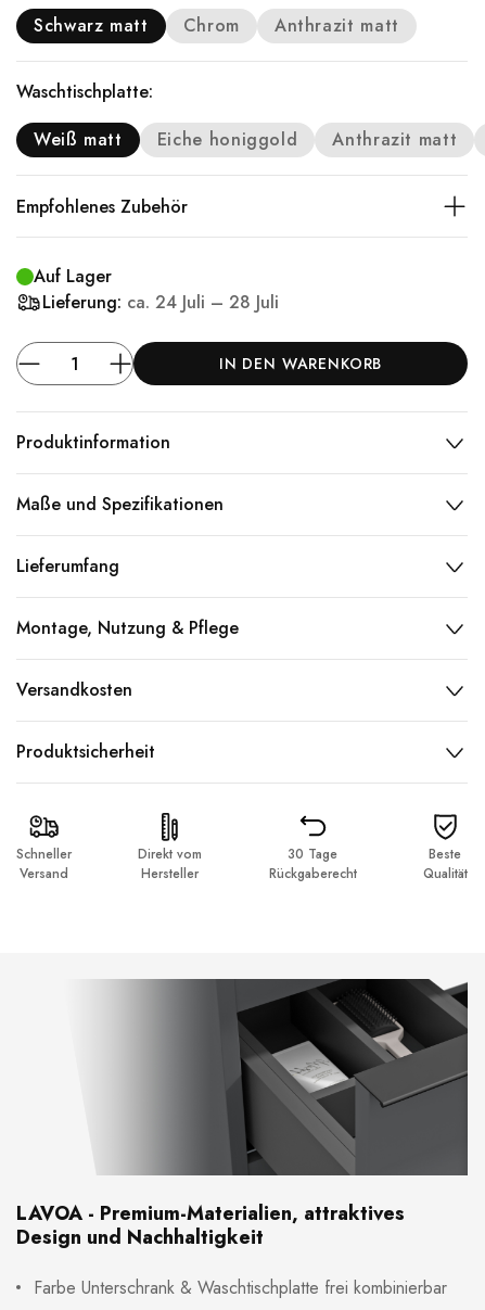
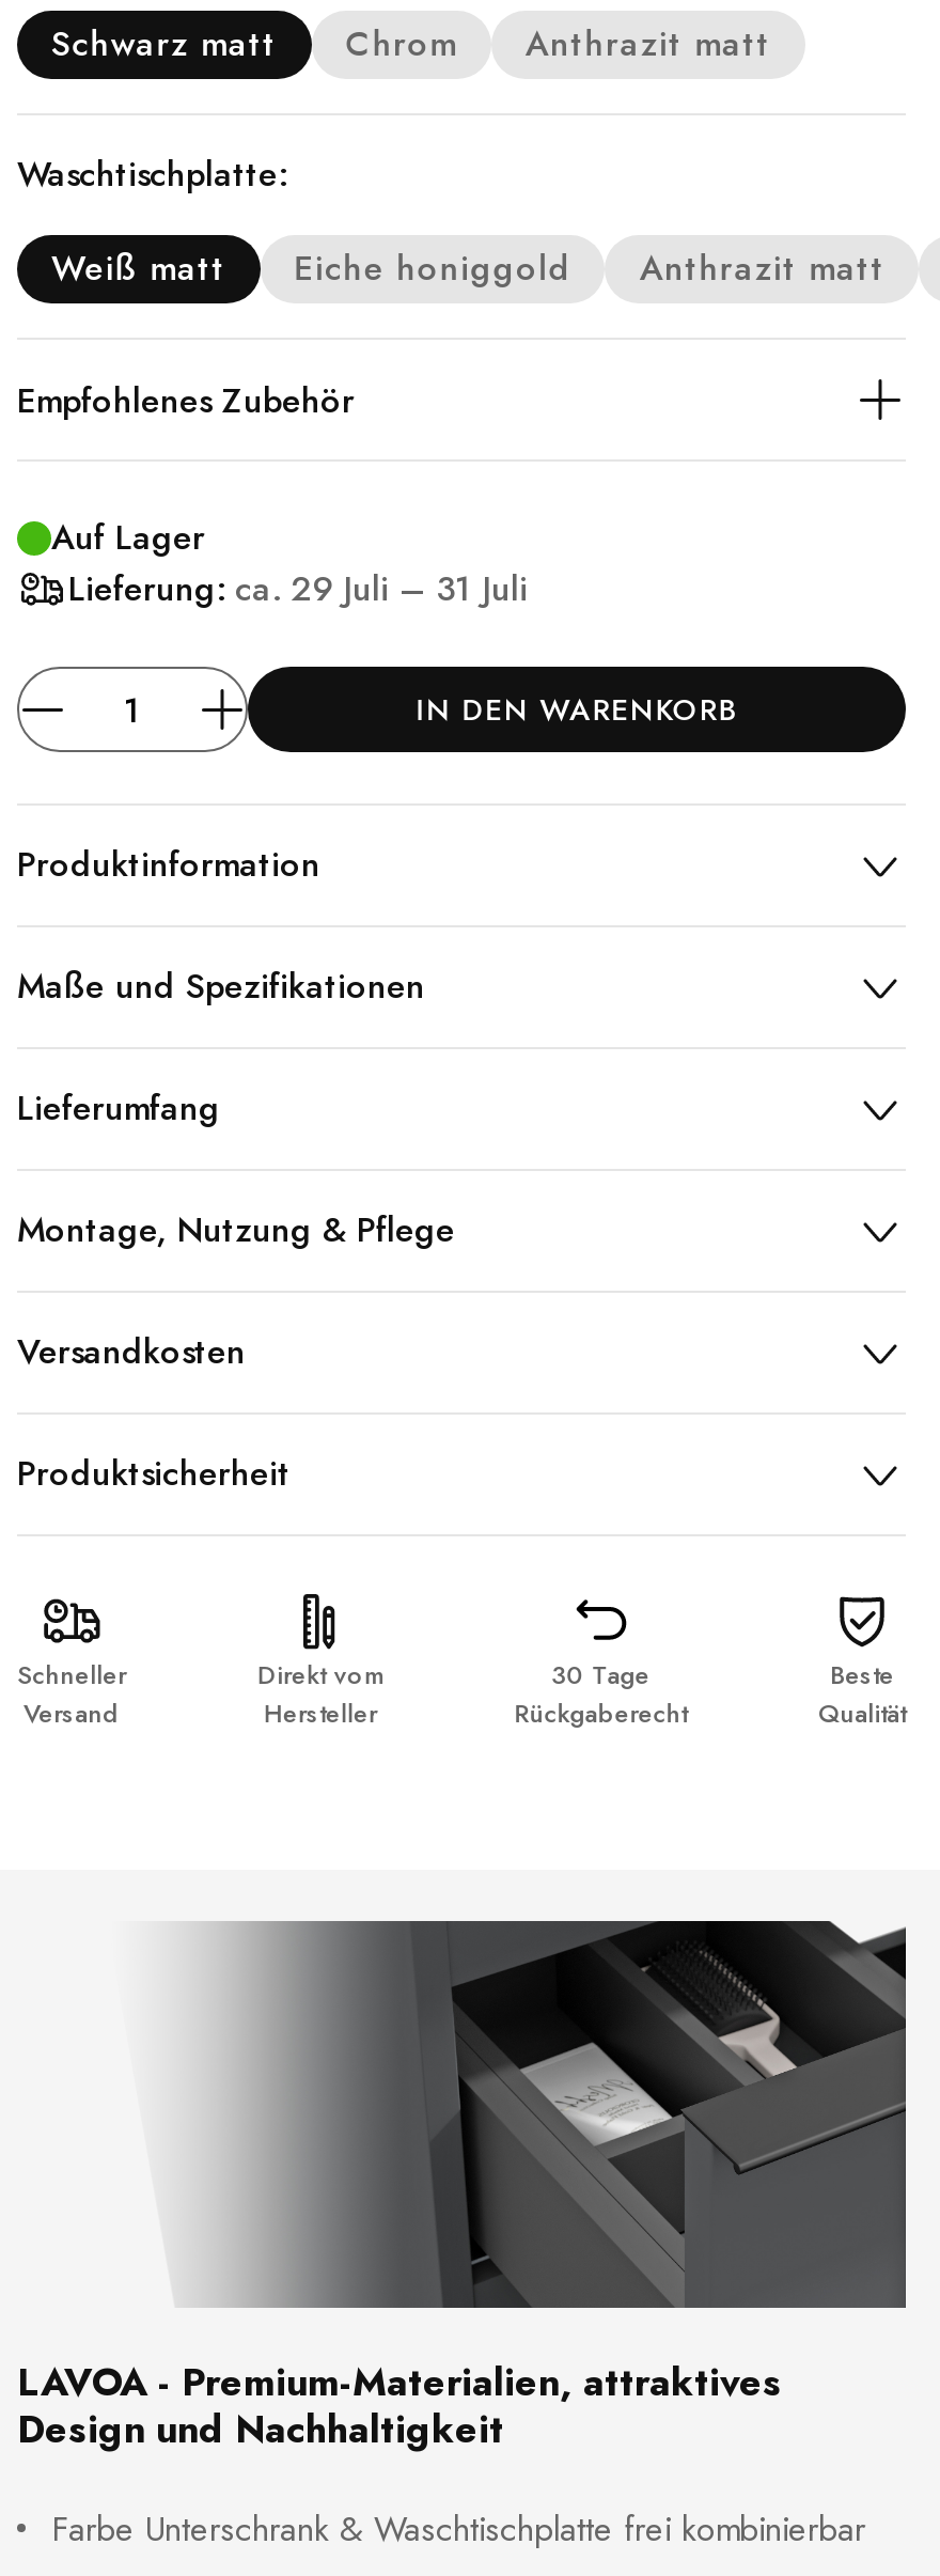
- Lieferung: ca. 24 Juli – 28 Juli
+ Lieferung: ca. 29 Juli – 31 Juli
